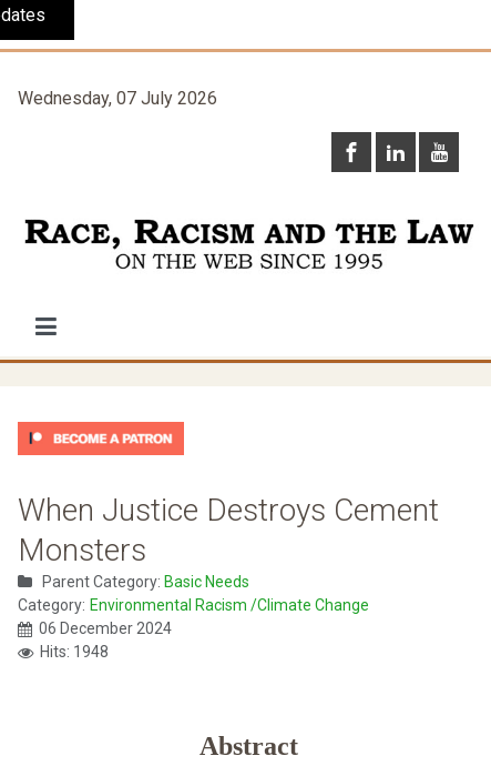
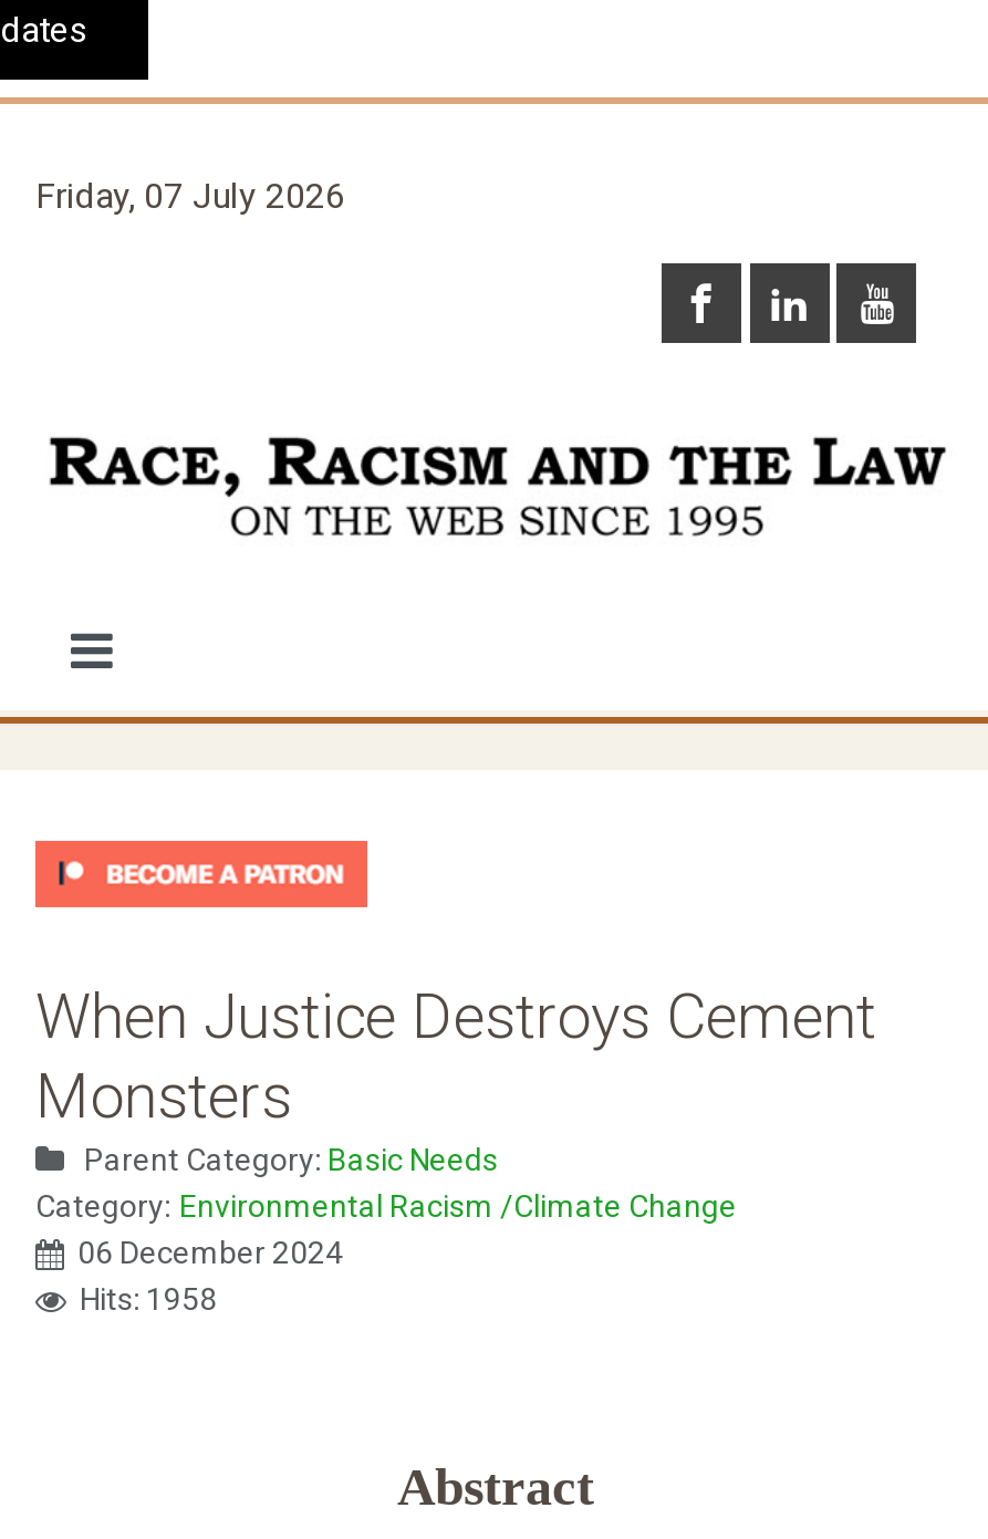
- Wednesday, 07 July 2026
+ Friday, 07 July 2026

- Hits: 1948
+ Hits: 1958
